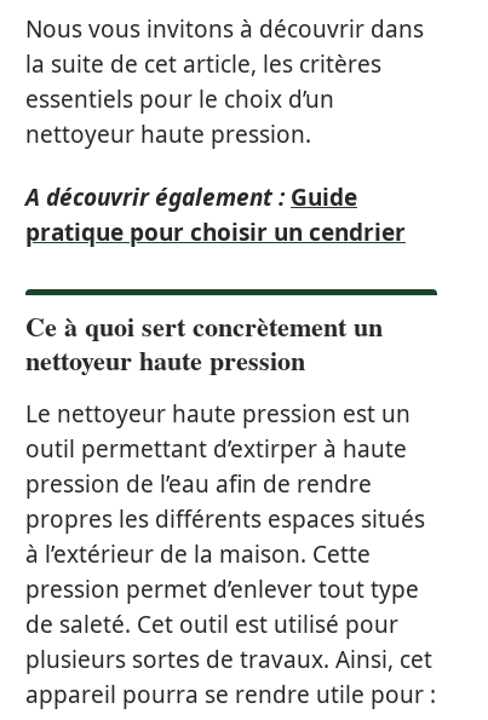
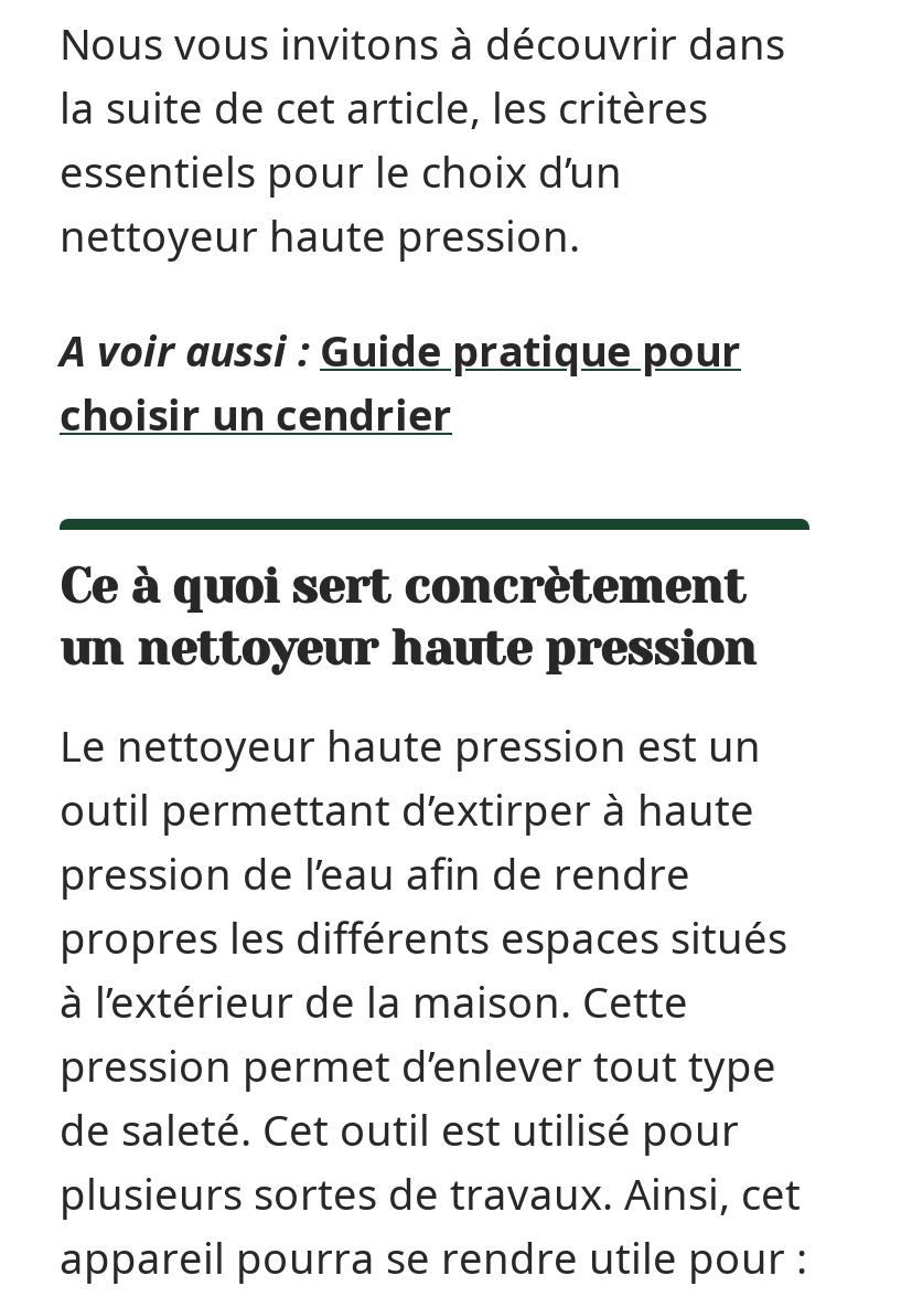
- A découvrir également : Guide
- pratique pour choisir un cendrier
+ A voir aussi : Guide pratique pour
+ choisir un cendrier
